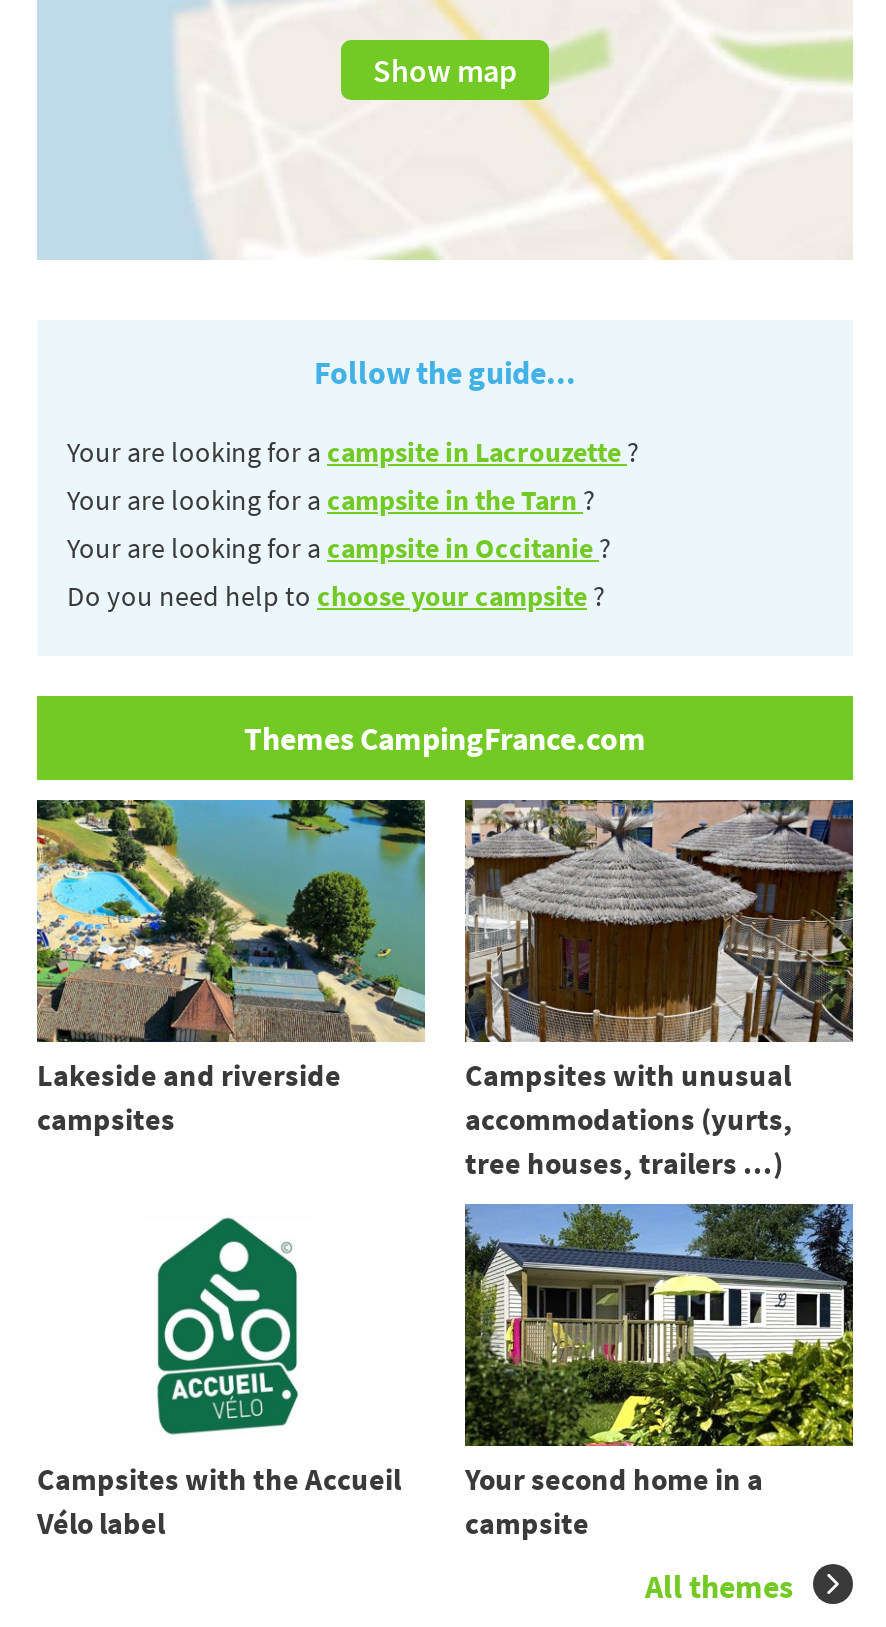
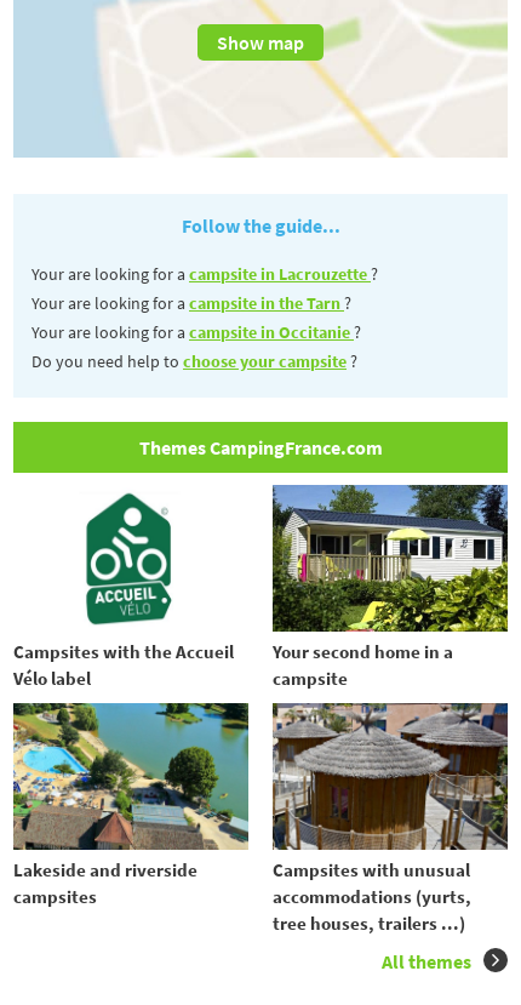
moved down: [image] | Lakeside and riverside | campsites | Campsites with unusual | accommodations (yurts, | tree houses, trailers ...)

moved up: [image] | Your second home in a | campsite

moved up: [image] | Campsites with the Accueil | Vélo label
